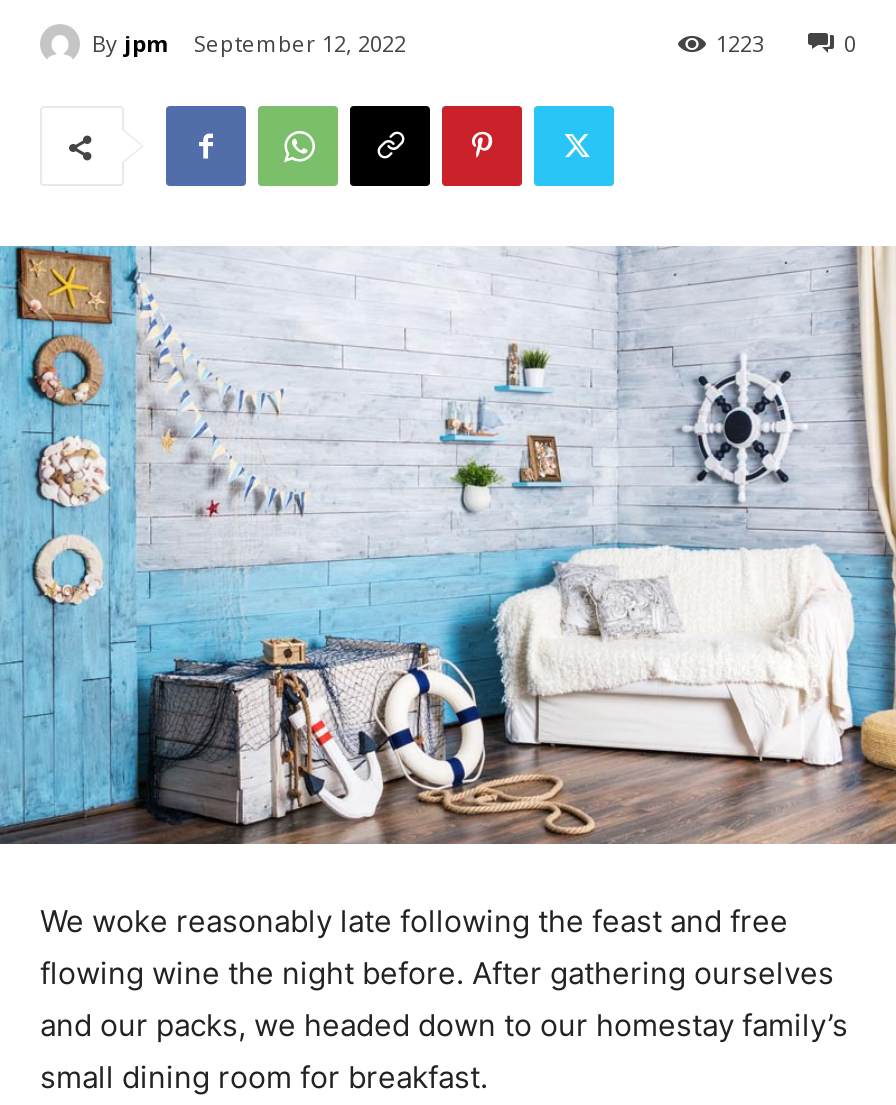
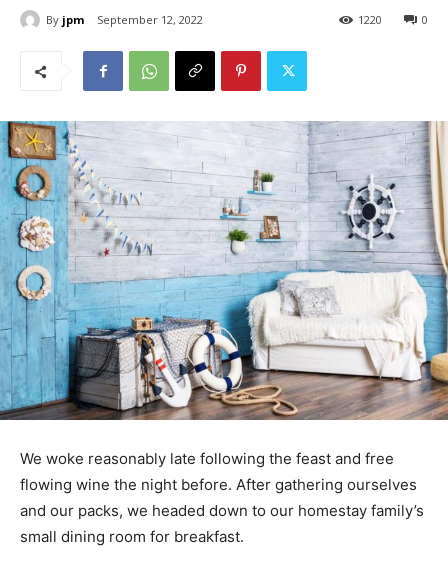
- 1223
+ 1220
